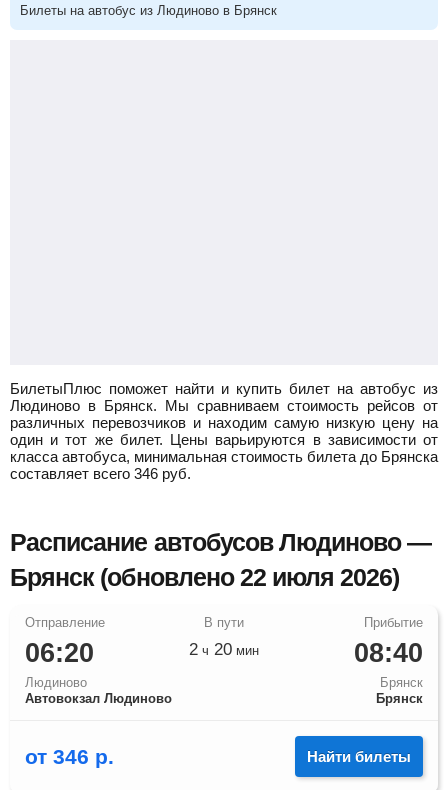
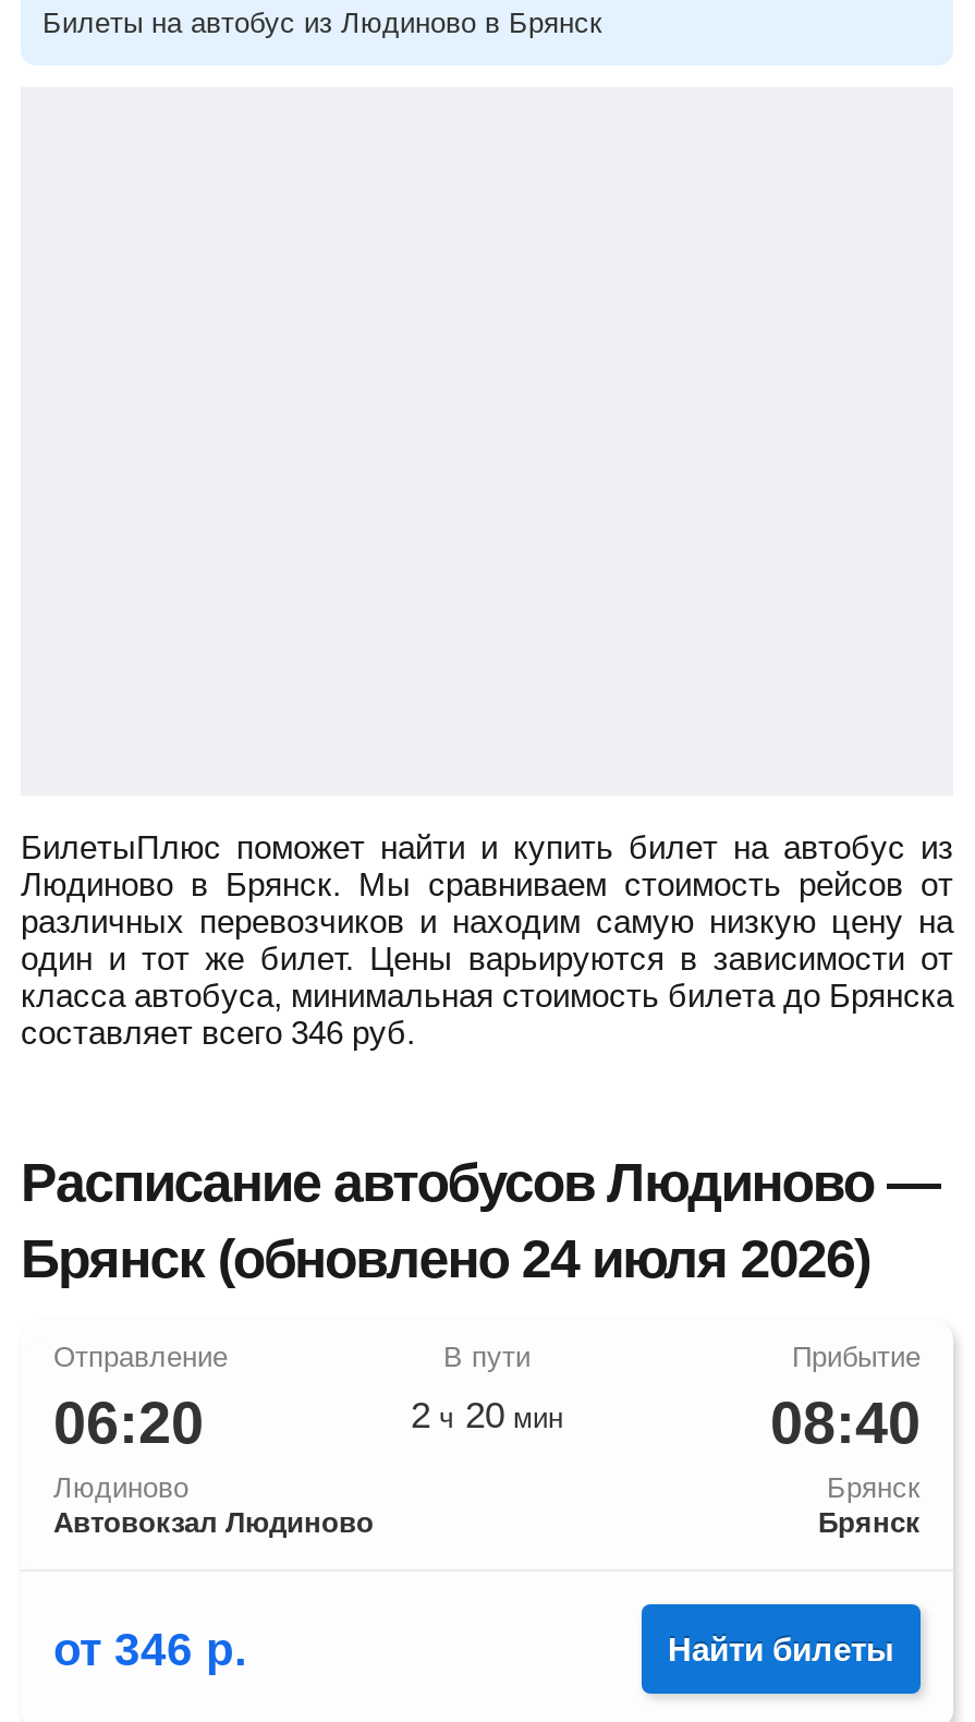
- Брянск (обновлено 22 июля 2026)
+ Брянск (обновлено 24 июля 2026)
